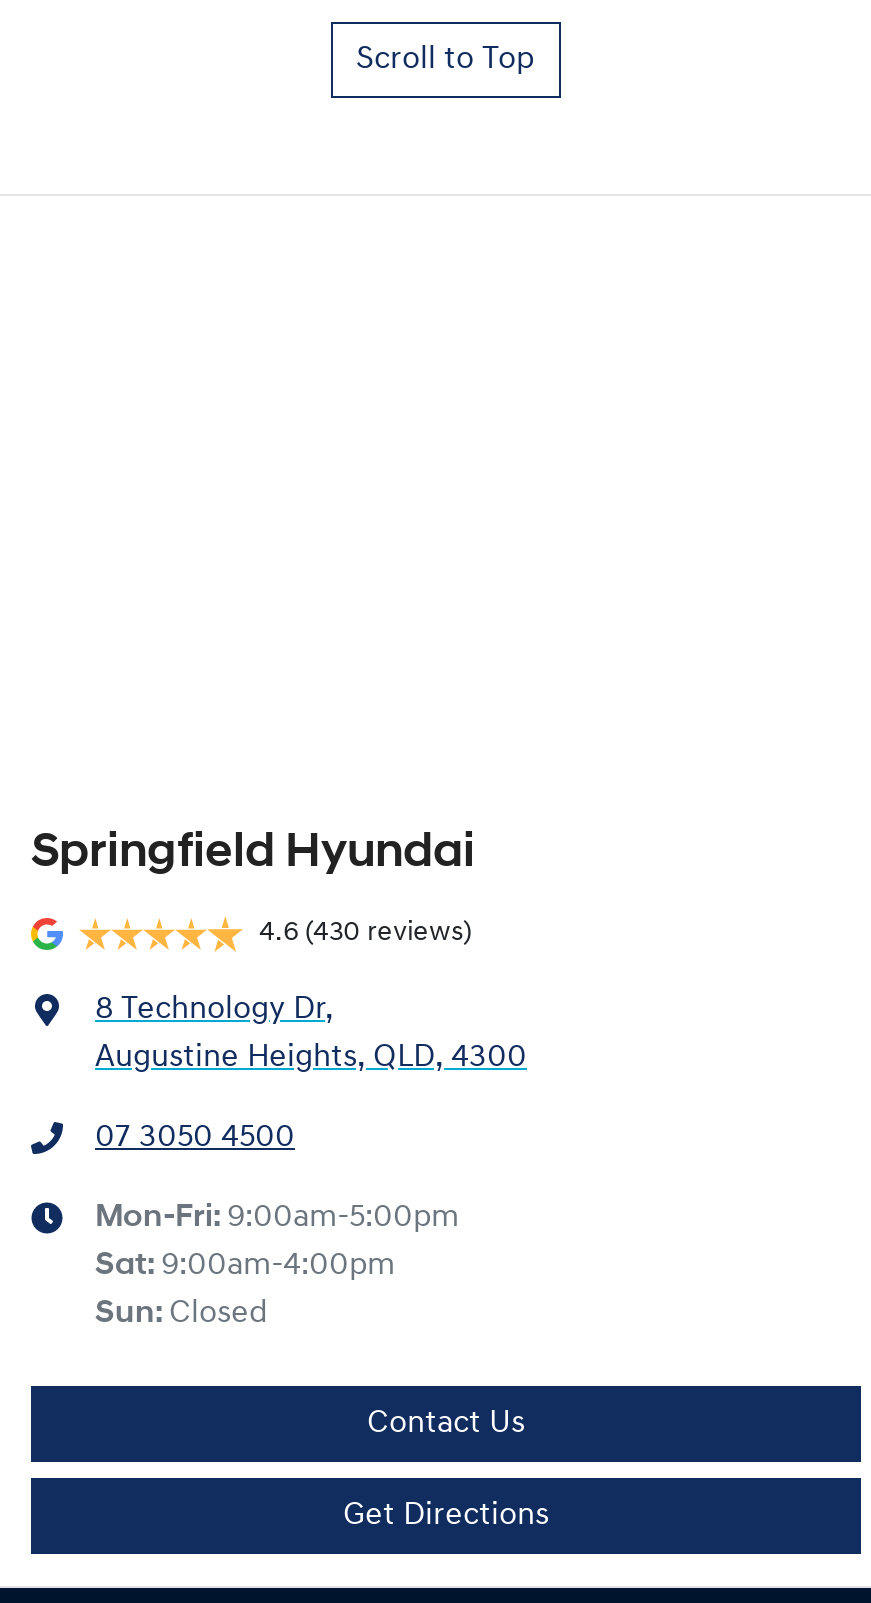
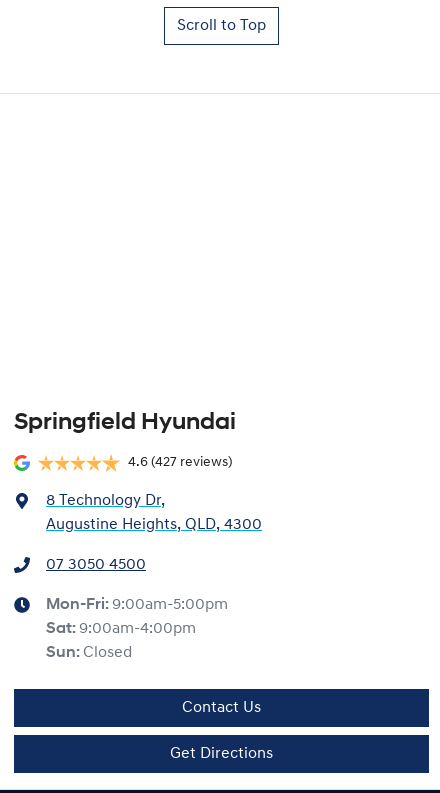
- 4.6 (430 reviews)
+ 4.6 (427 reviews)
